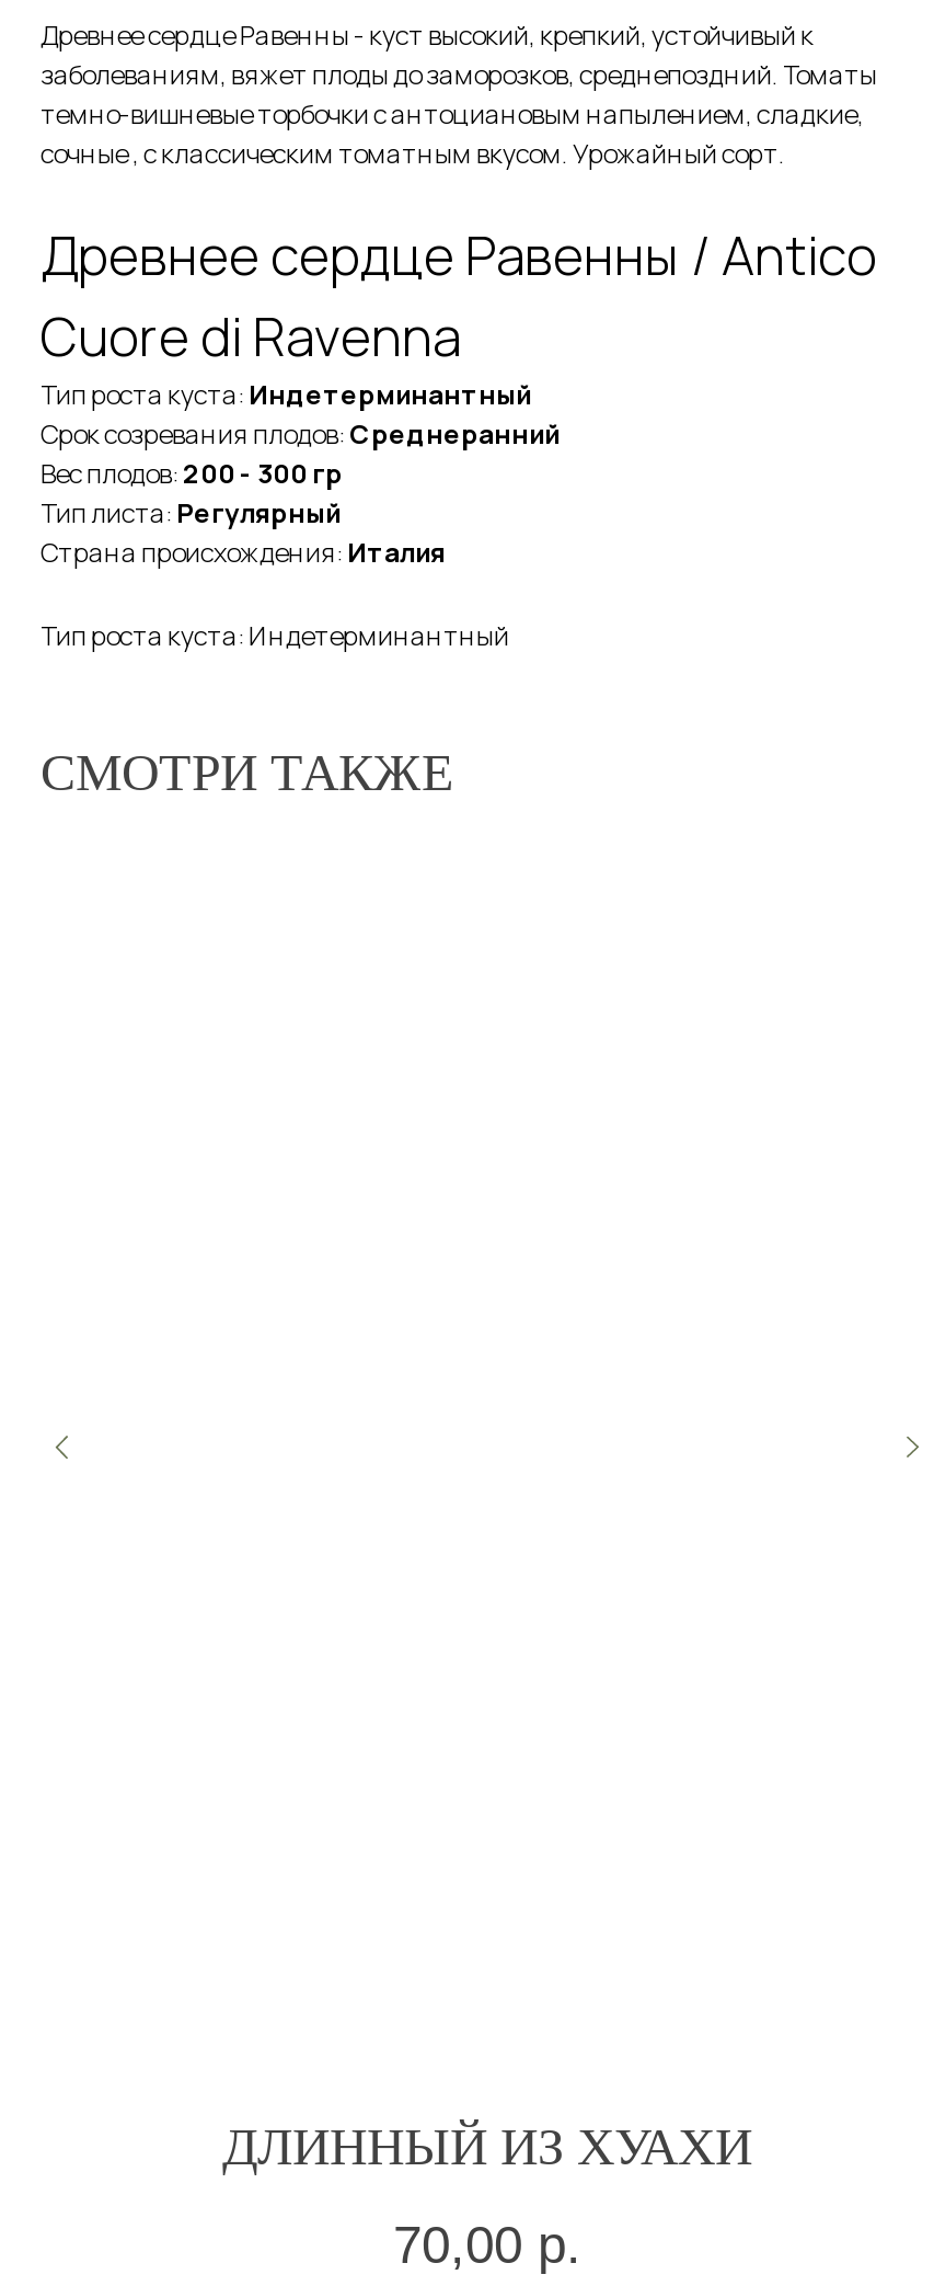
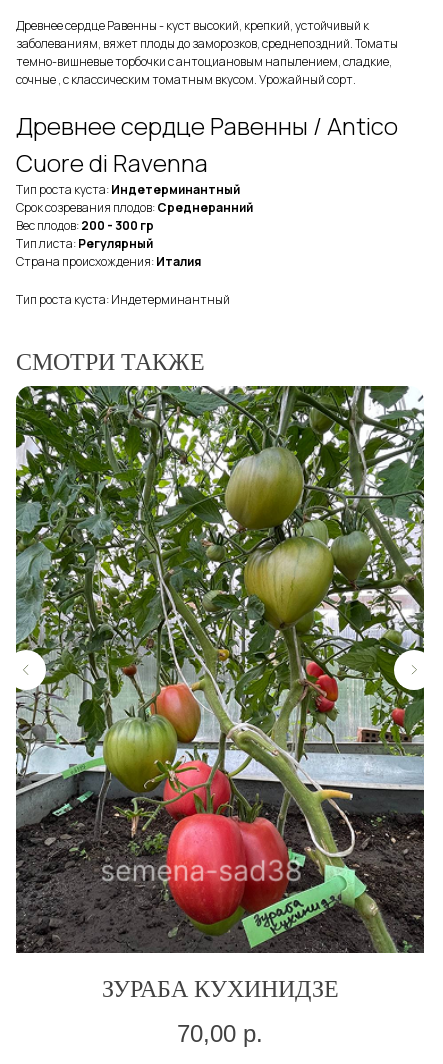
+ [image]

- ДЛИННЫЙ ИЗ ХУАХИ
+ ЗУРАБА КУХИНИДЗЕ
